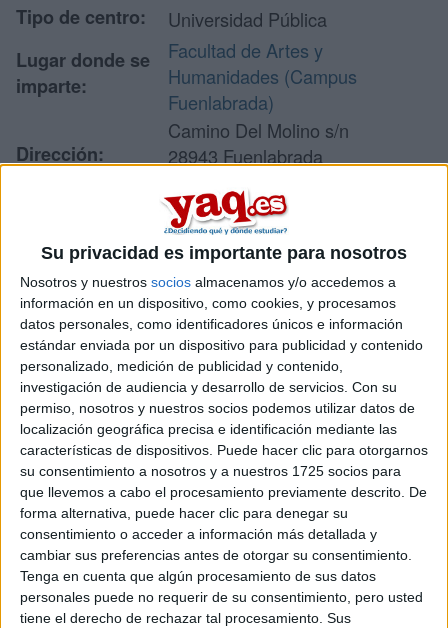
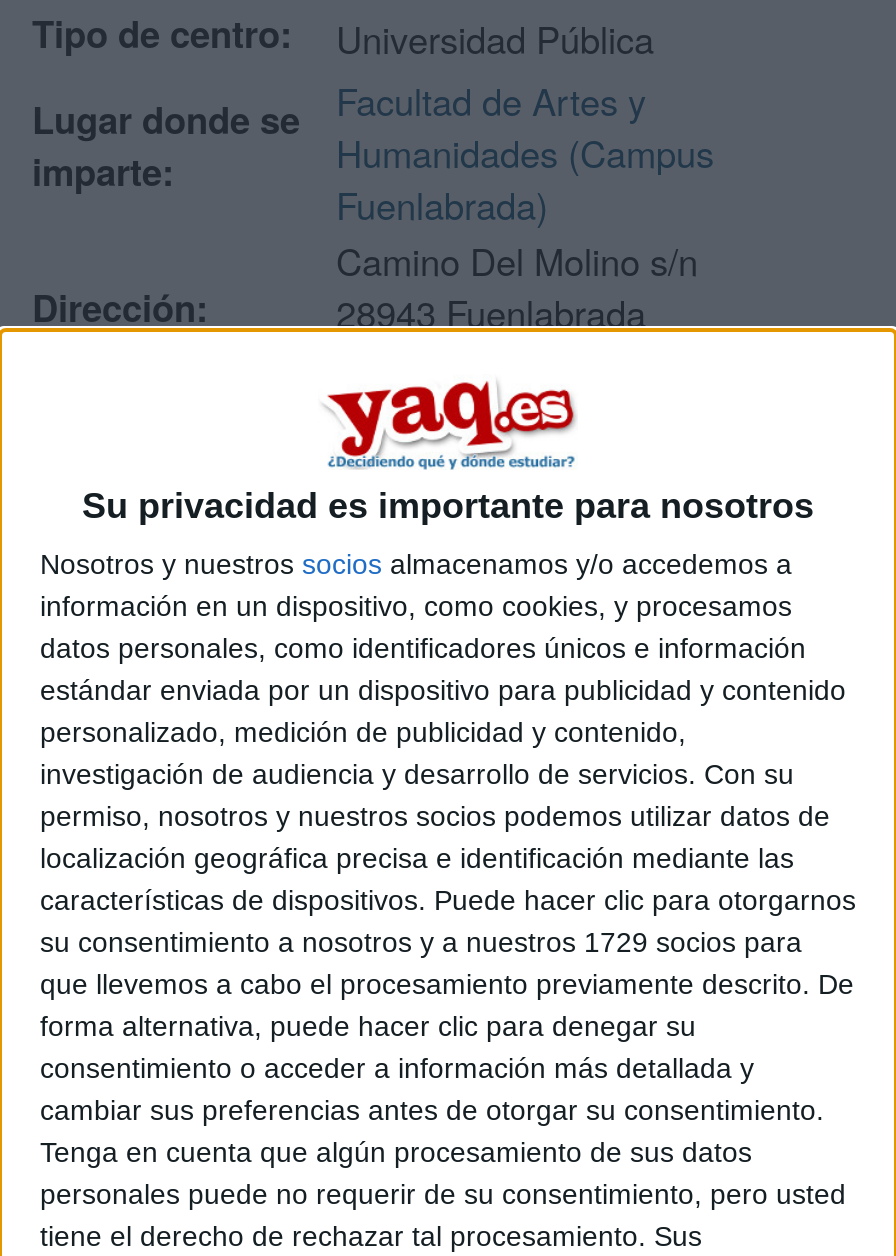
- su consentimiento a nosotros y a nuestros 1725 socios para
+ su consentimiento a nosotros y a nuestros 1729 socios para
